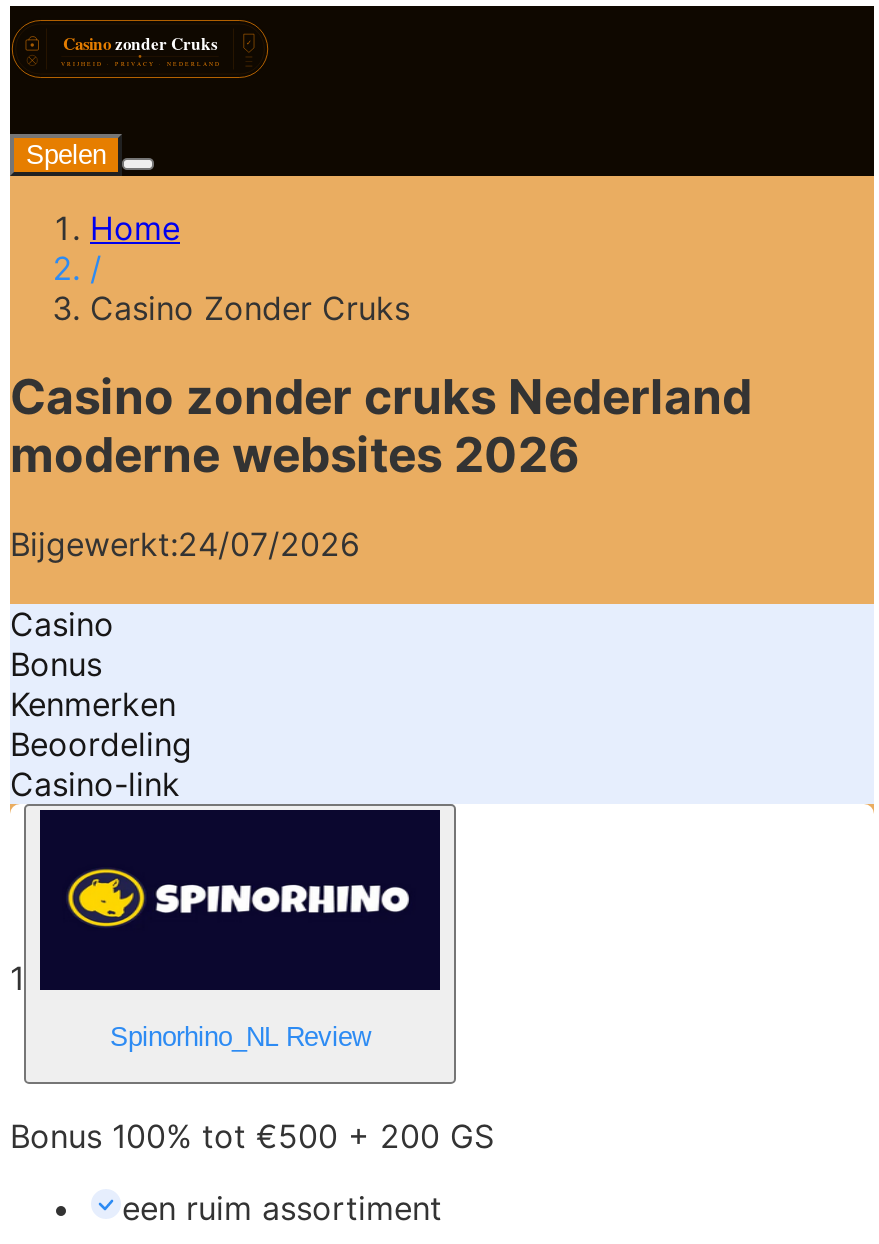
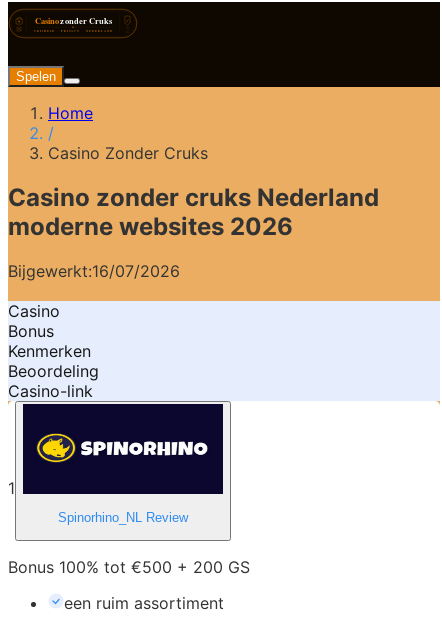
- Bijgewerkt:24/07/2026
+ Bijgewerkt:16/07/2026
